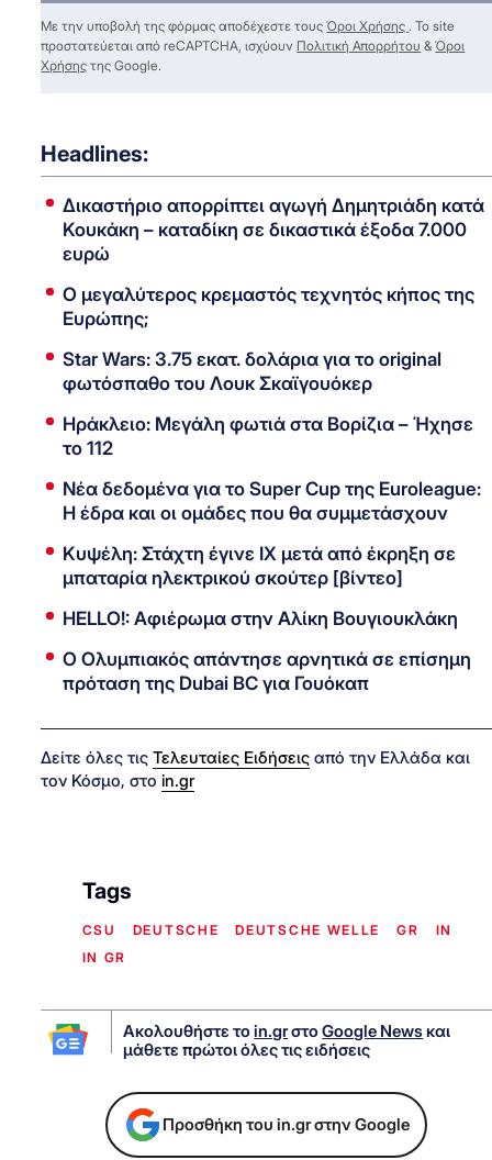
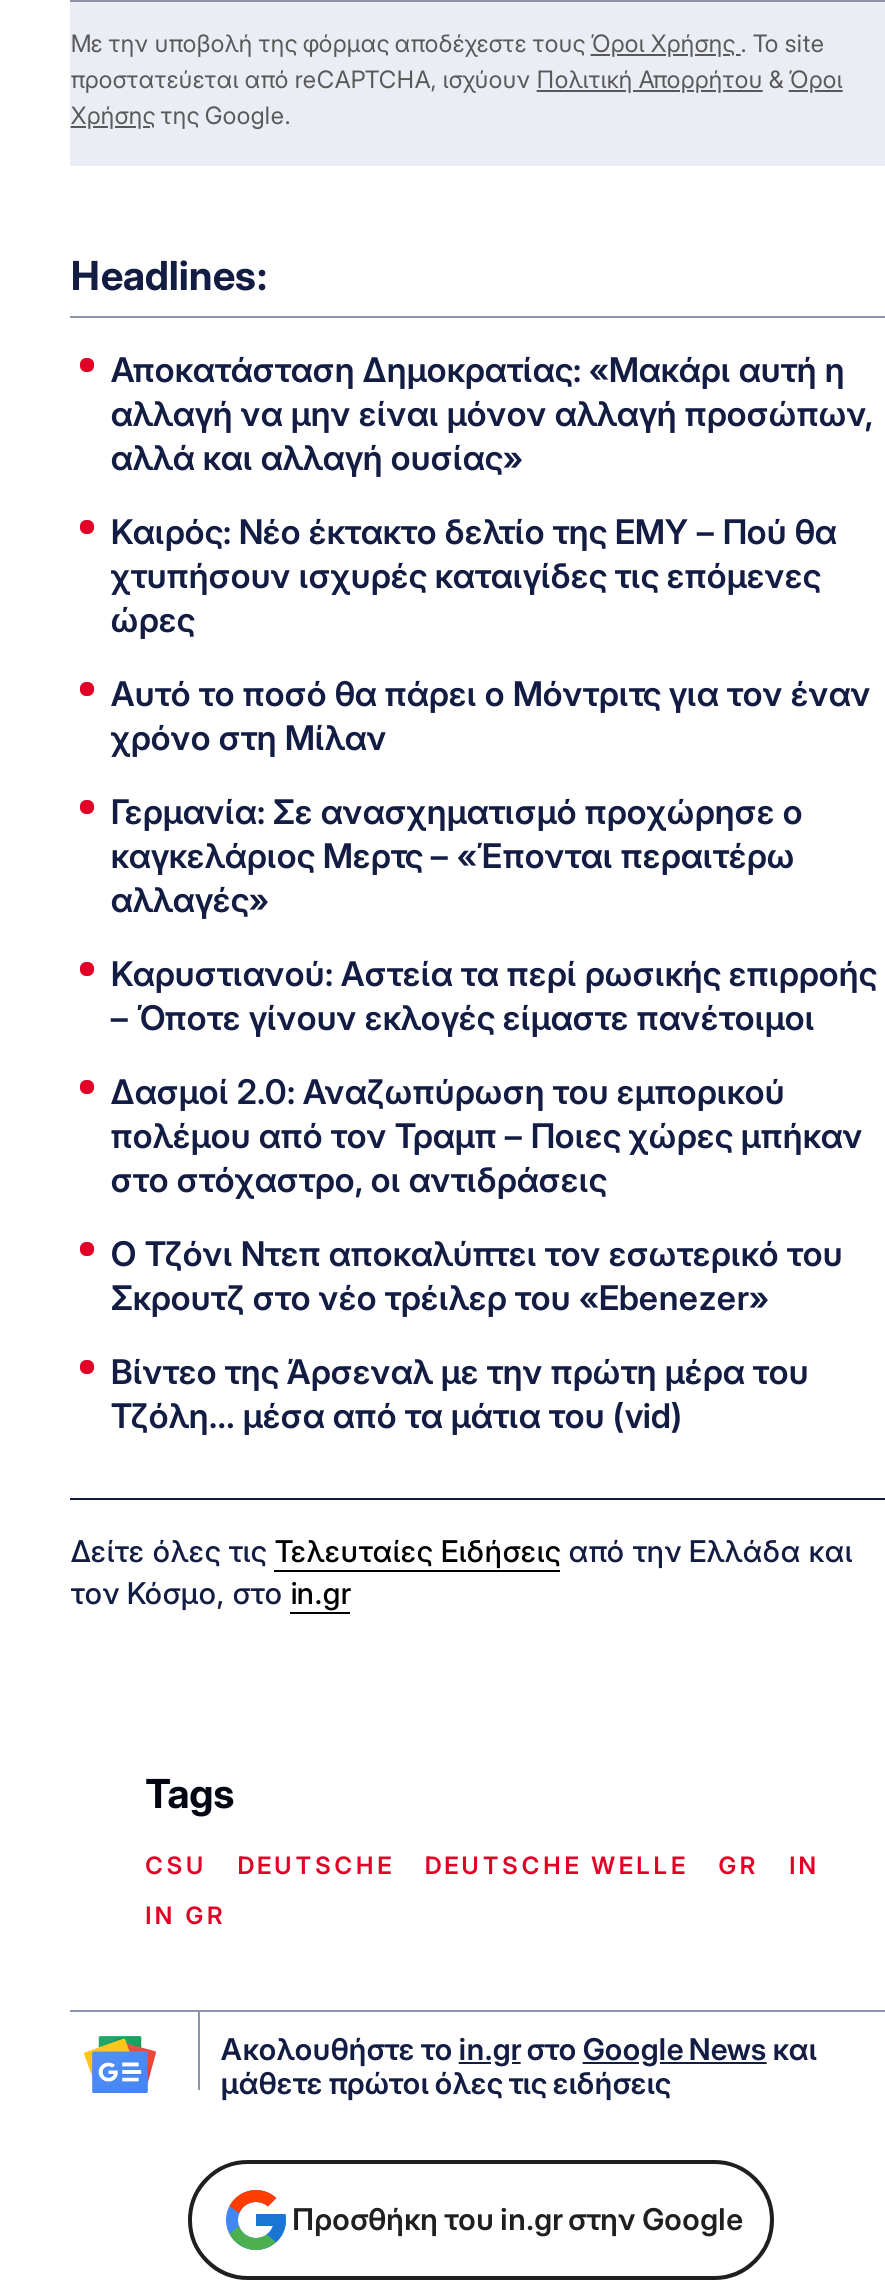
- Δικαστήριο απορρίπτει αγωγή Δημητριάδη κατά
- Κουκάκη – καταδίκη σε δικαστικά έξοδα 7.000
- ευρώ
+ Αποκατάσταση Δημοκρατίας: «Μακάρι αυτή η
+ αλλαγή να μην είναι μόνον αλλαγή προσώπων,
+ αλλά και αλλαγή ουσίας»

- Ο μεγαλύτερος κρεμαστός τεχνητός κήπος της
- Ευρώπης;
+ Καιρός: Νέο έκτακτο δελτίο της ΕΜΥ – Πού θα
+ χτυπήσουν ισχυρές καταιγίδες τις επόμενες
+ ώρες

- Star Wars: 3.75 εκατ. δολάρια για το original
- φωτόσπαθο του Λουκ Σκαϊγουόκερ
+ Αυτό το ποσό θα πάρει ο Μόντριτς για τον έναν
+ χρόνο στη Μίλαν

- Ηράκλειο: Μεγάλη φωτιά στα Βορίζια – Ήχησε
- το 112
+ Γερμανία: Σε ανασχηματισμό προχώρησε ο
+ καγκελάριος Μερτς – «Έπονται περαιτέρω
+ αλλαγές»

- Νέα δεδομένα για το Super Cup της Euroleague:
- Η έδρα και οι ομάδες που θα συμμετάσχουν
+ Καρυστιανού: Αστεία τα περί ρωσικής επιρροής
+ – Όποτε γίνουν εκλογές είμαστε πανέτοιμοι

- Κυψέλη: Στάχτη έγινε ΙΧ μετά από έκρηξη σε
- μπαταρία ηλεκτρικού σκούτερ [βίντεο]
+ Δασμοί 2.0: Αναζωπύρωση του εμπορικού
+ πολέμου από τον Τραμπ – Ποιες χώρες μπήκαν
+ στο στόχαστρο, οι αντιδράσεις

- HELLO!: Αφιέρωμα στην Αλίκη Βουγιουκλάκη
+ Ο Τζόνι Ντεπ αποκαλύπτει τον εσωτερικό του
+ Σκρουτζ στο νέο τρέιλερ του «Ebenezer»

- Ο Ολυμπιακός απάντησε αρνητικά σε επίσημη
- πρόταση της Dubai BC για Γουόκαπ
+ Βίντεο της Άρσεναλ με την πρώτη μέρα του
+ Τζόλη… μέσα από τα μάτια του (vid)
